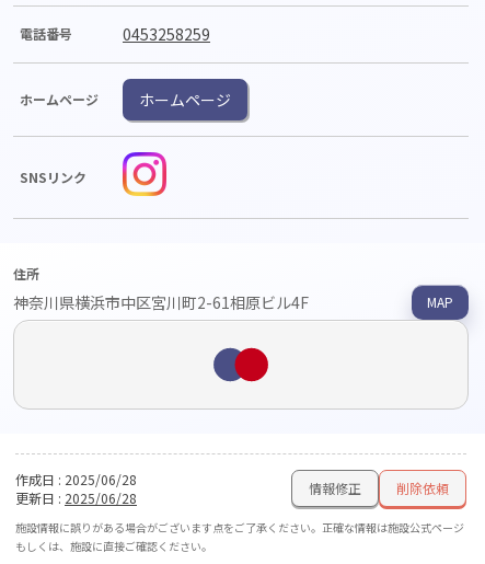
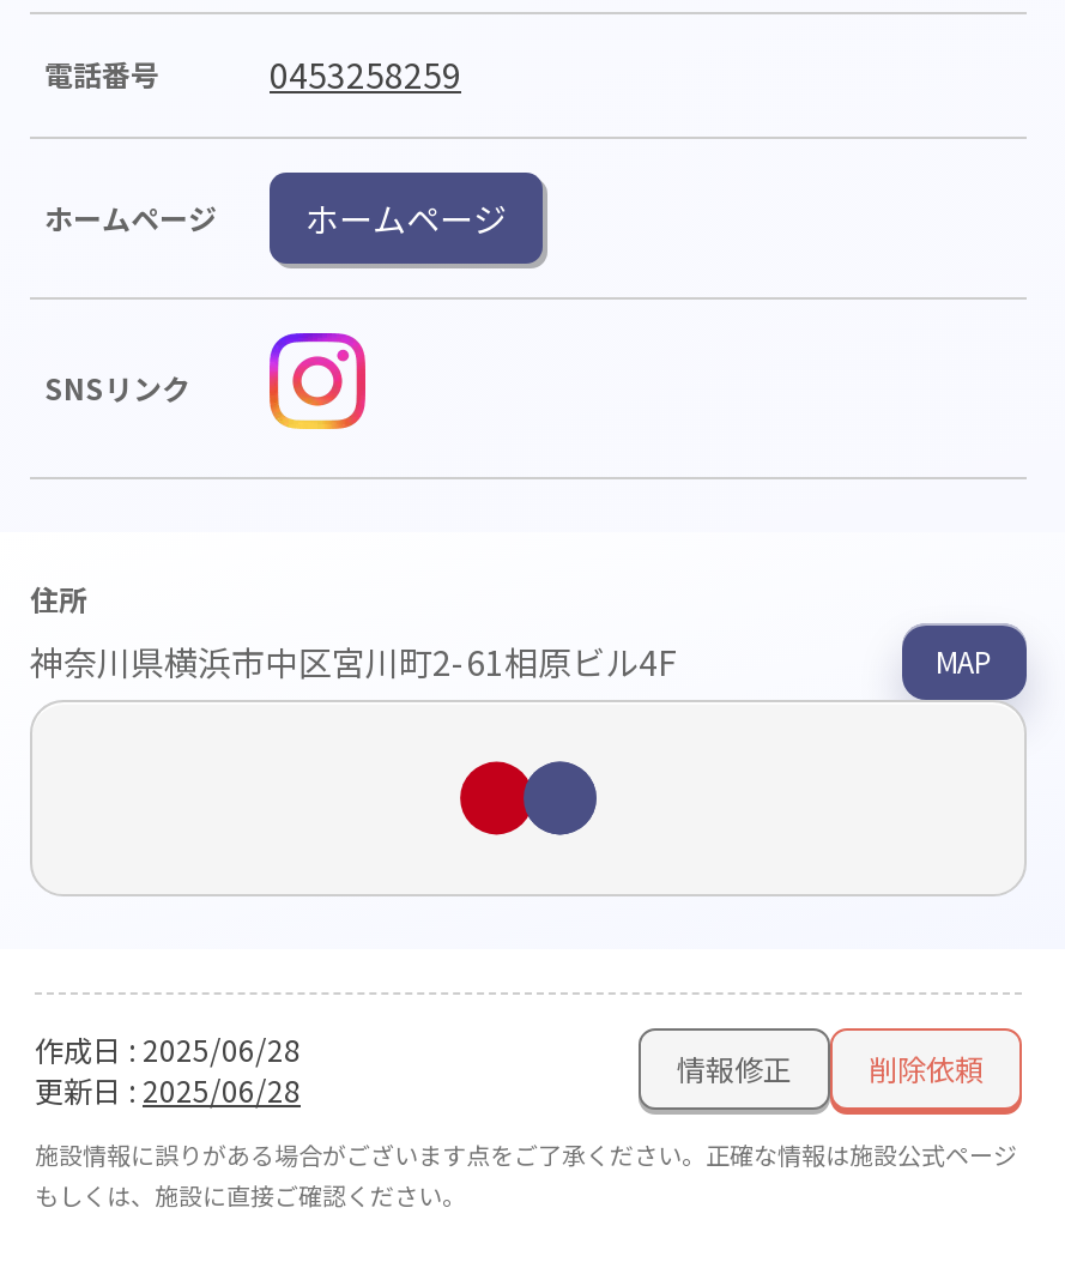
- [image]
+ [image]
